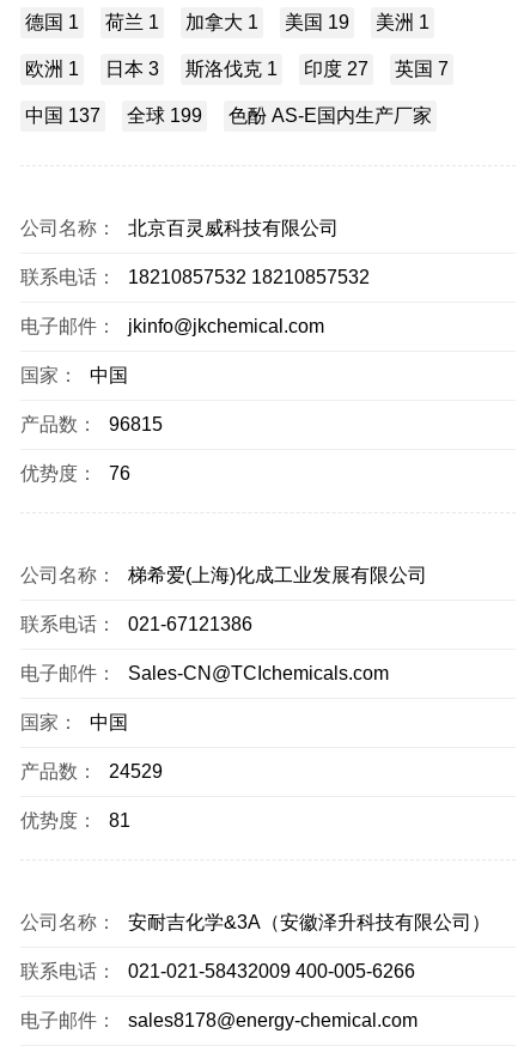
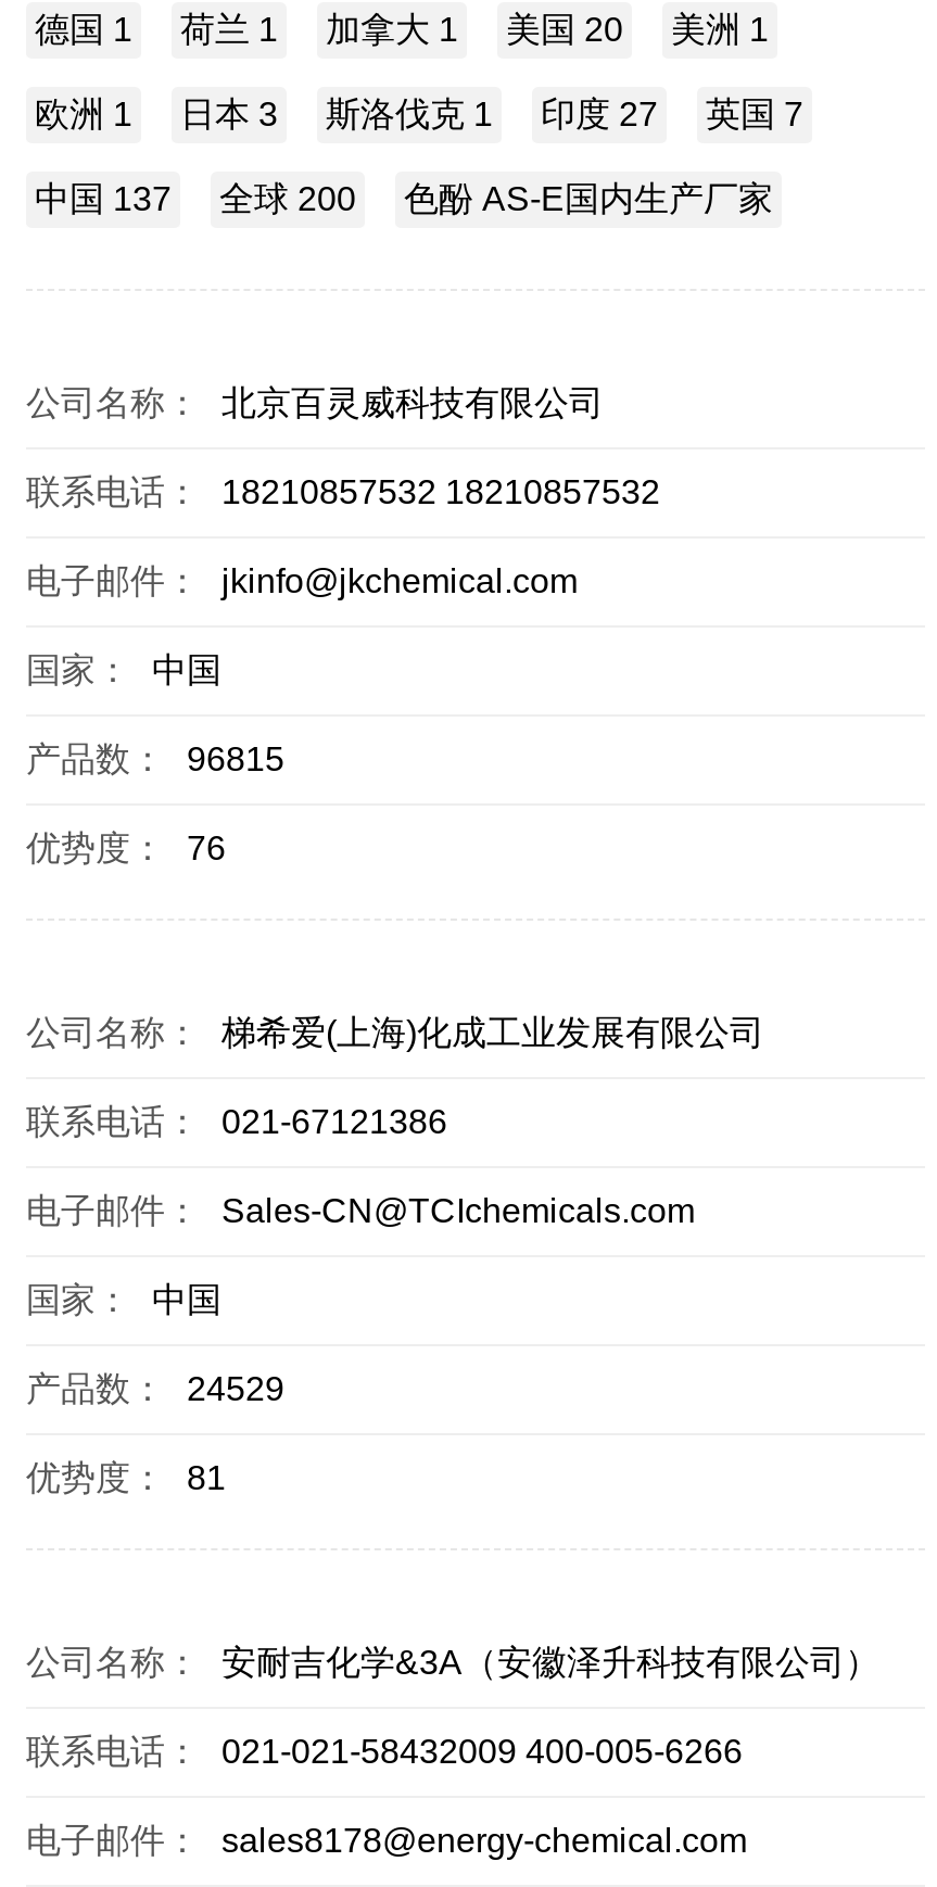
- 德国 1 荷兰 1 加拿大 1 美国 19 美洲 1
+ 德国 1 荷兰 1 加拿大 1 美国 20 美洲 1

- 中国 137 全球 199 色酚 AS-E国内生产厂家
+ 中国 137 全球 200 色酚 AS-E国内生产厂家
